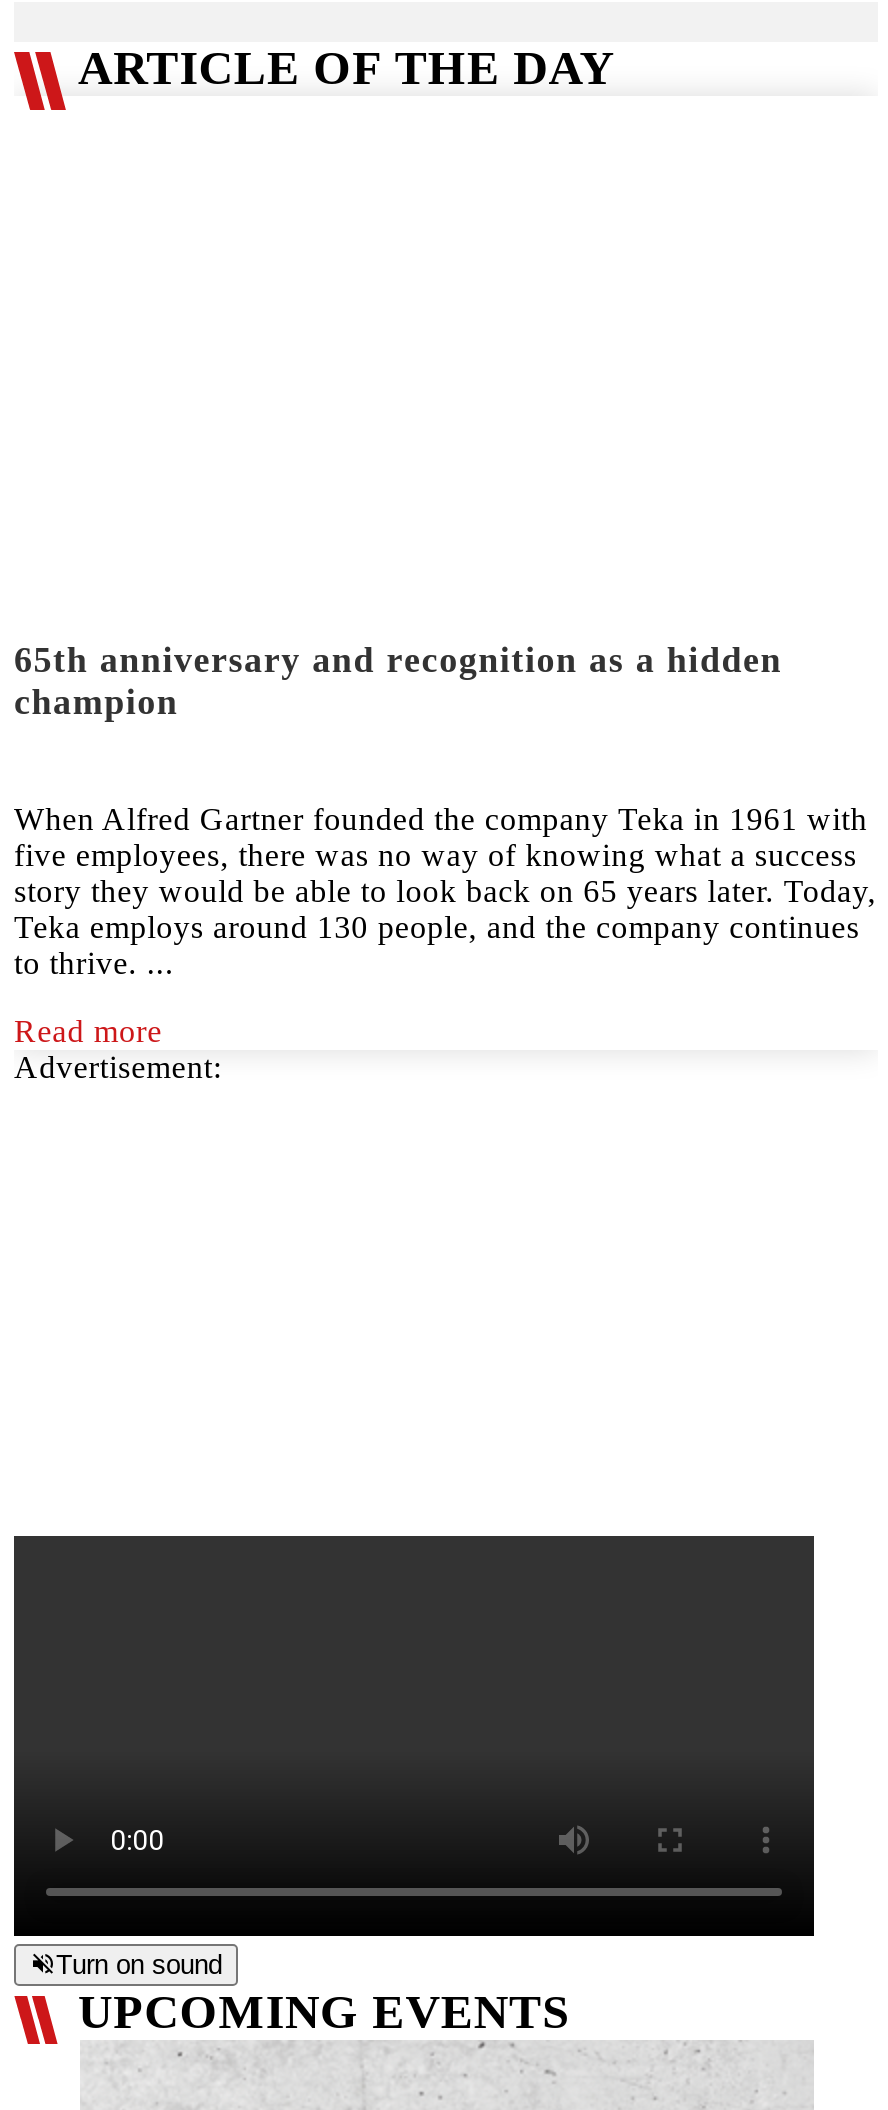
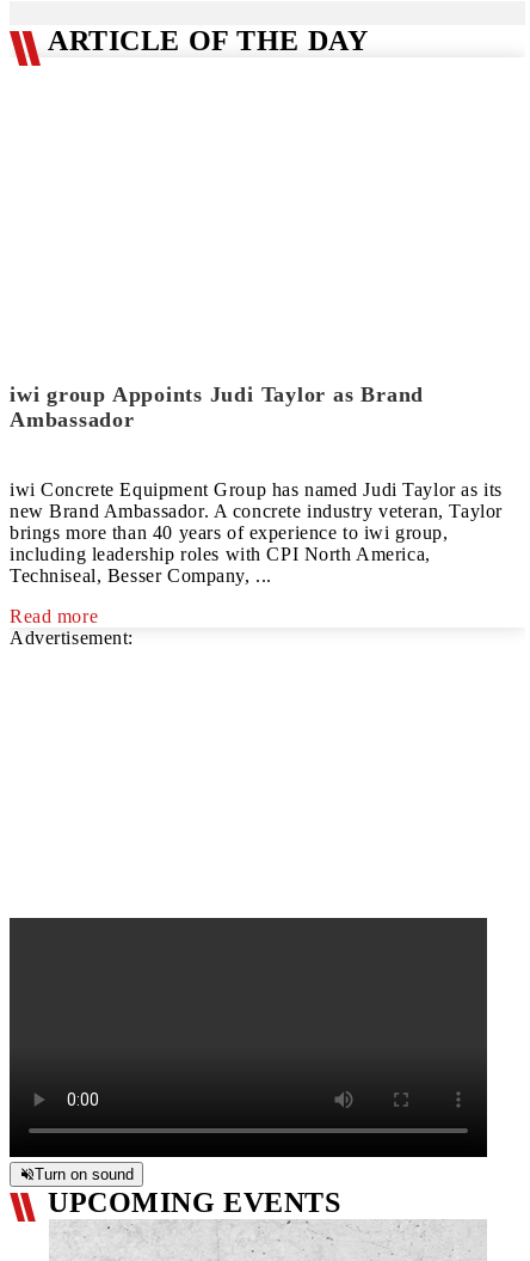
- 65th anniversary and recognition as a hidden
- champion
+ iwi group Appoints Judi Taylor as Brand
+ Ambassador

- When Alfred Gartner founded the company Teka in 1961 with
- five employees, there was no way of knowing what a success
- story they would be able to look back on 65 years later. Today,
- Teka employs around 130 people, and the company continues
- to thrive. ...
+ iwi Concrete Equipment Group has named Judi Taylor as its
+ new Brand Ambassador. A concrete industry veteran, Taylor
+ brings more than 40 years of experience to iwi group,
+ including leadership roles with CPI North America,
+ Techniseal, Besser Company, ...
